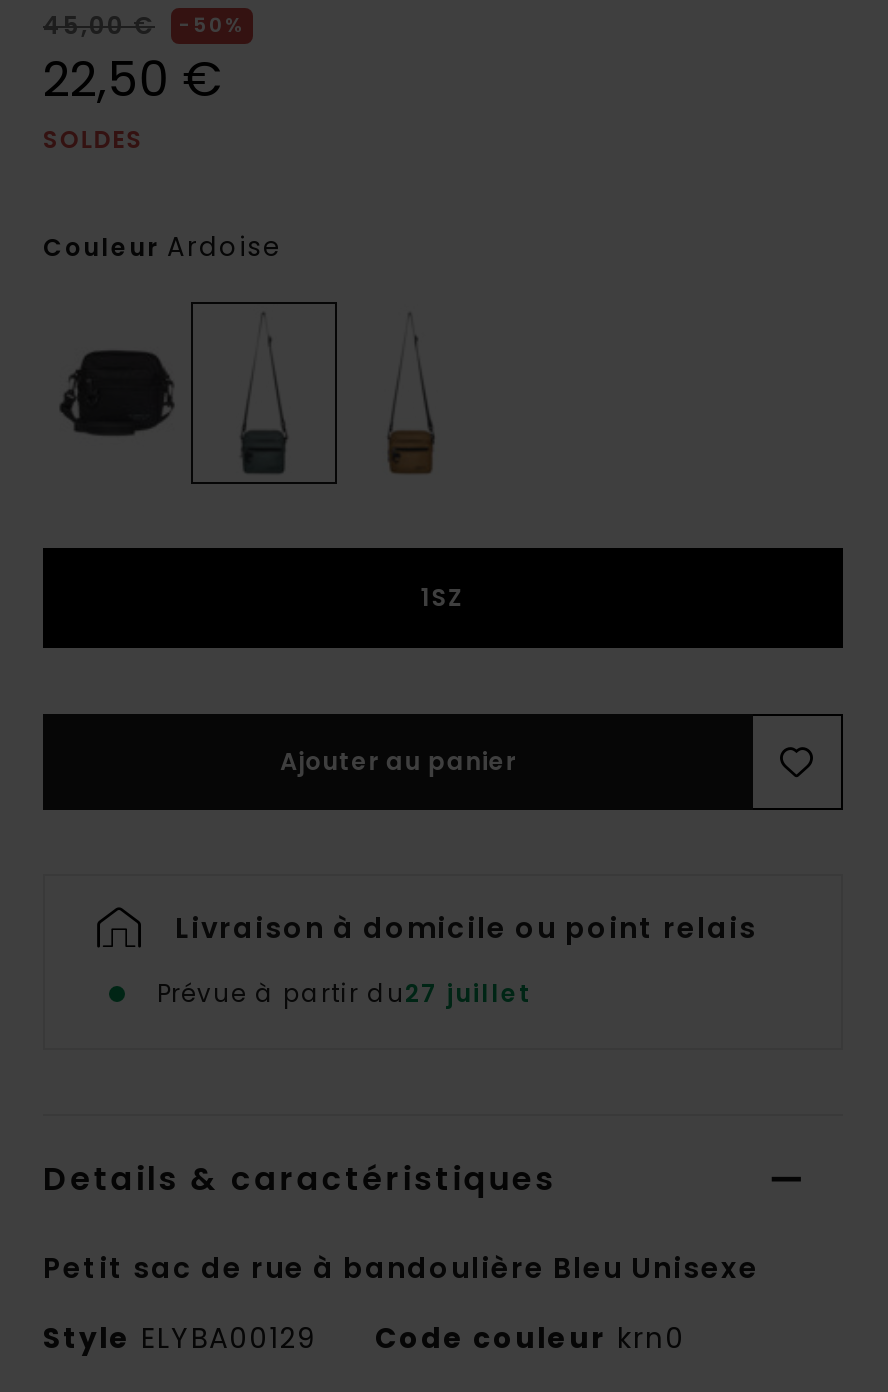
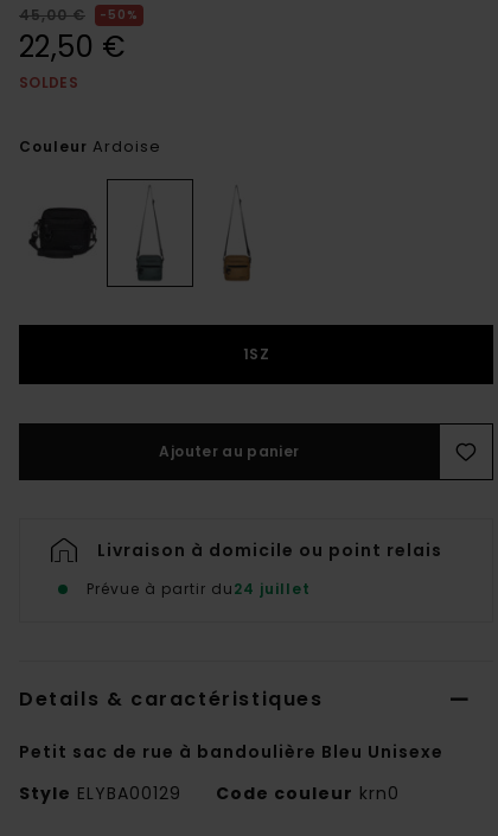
- Prévue à partir du27 juillet
+ Prévue à partir du24 juillet
